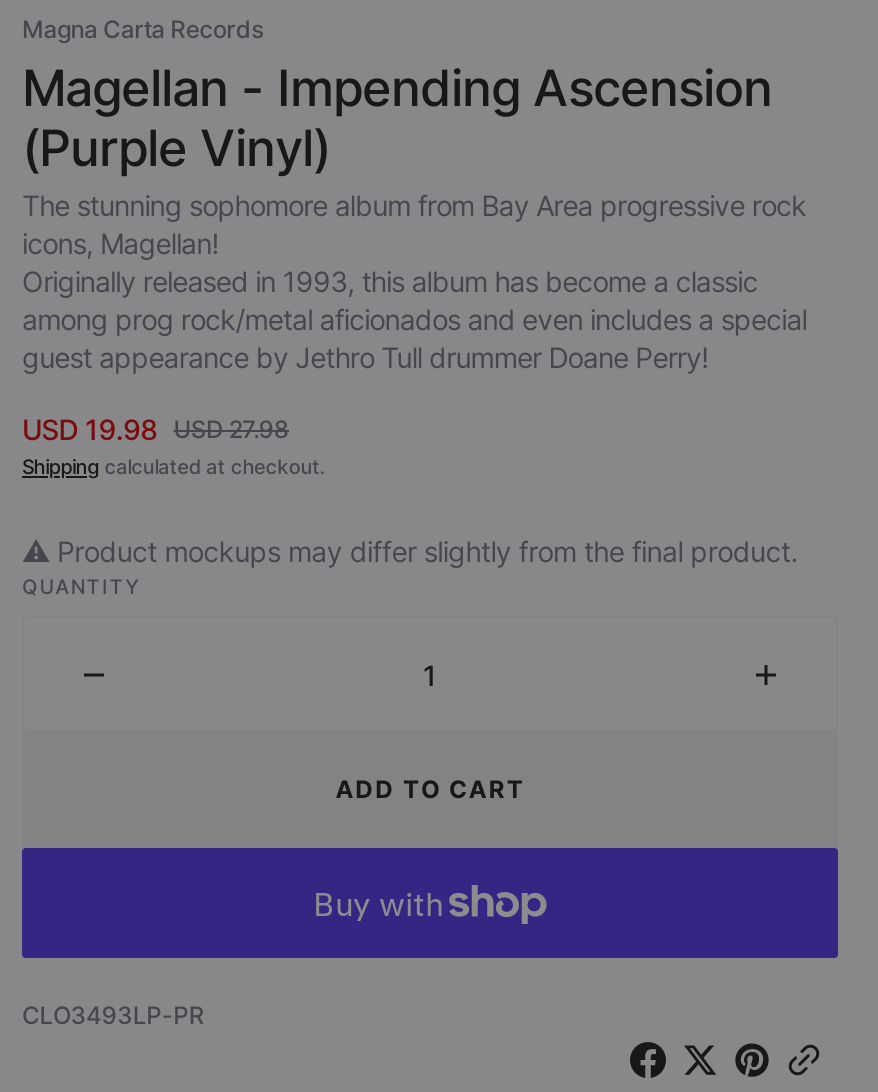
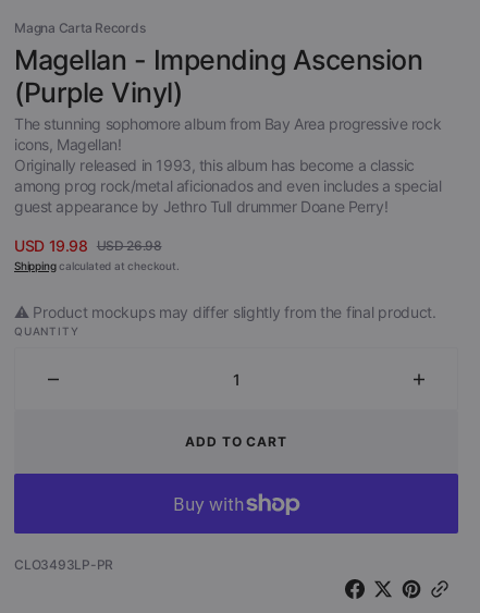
- USD 19.98 USD 27.98
+ USD 19.98 USD 26.98
